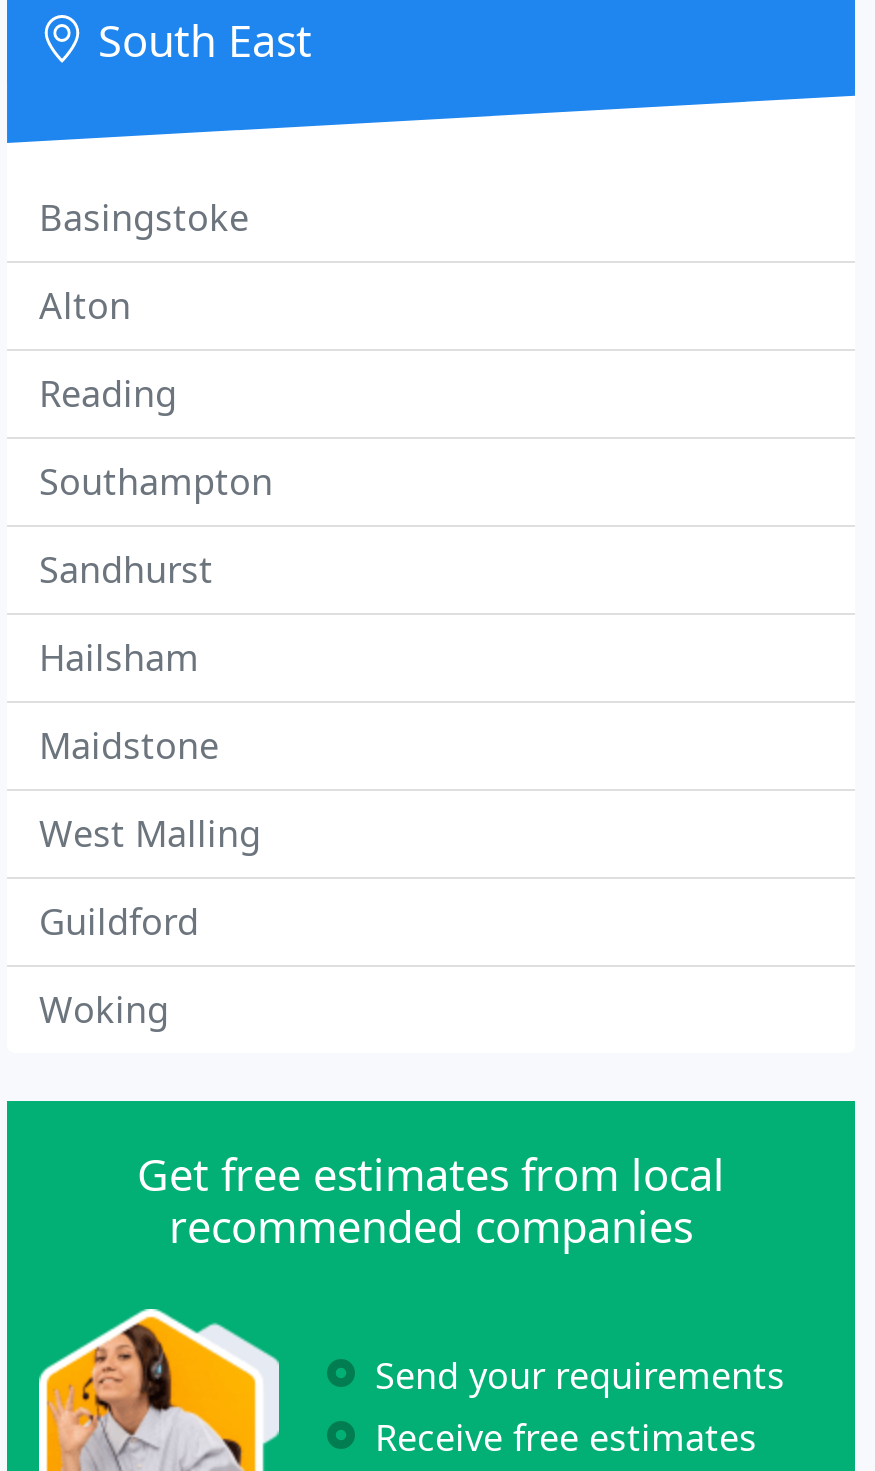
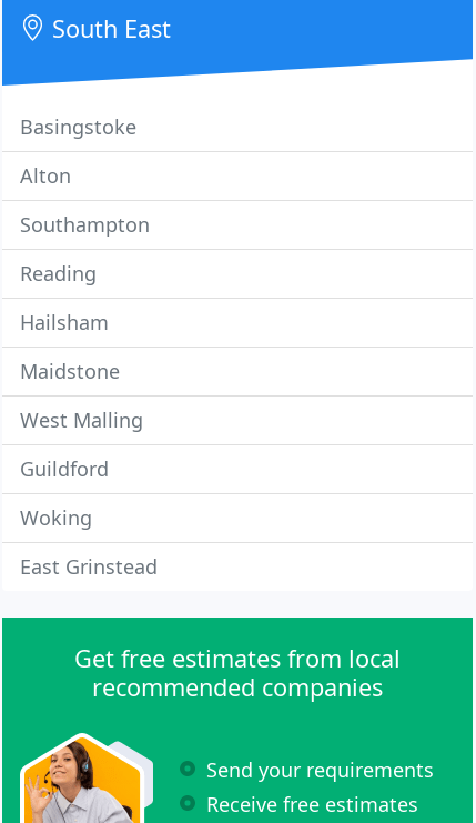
moved down: Reading

moved up: Southampton

- Sandhurst

moved up: Hailsham | Maidstone | West Malling | Guildford | Woking

+ East Grinstead
